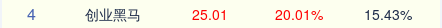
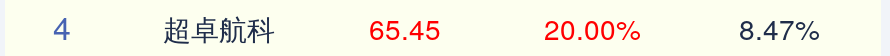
- 创业黑马
- 25.01
- 20.01%
- 15.43%
+ 超卓航科
+ 65.45
+ 20.00%
+ 8.47%
